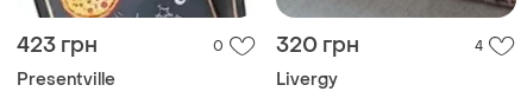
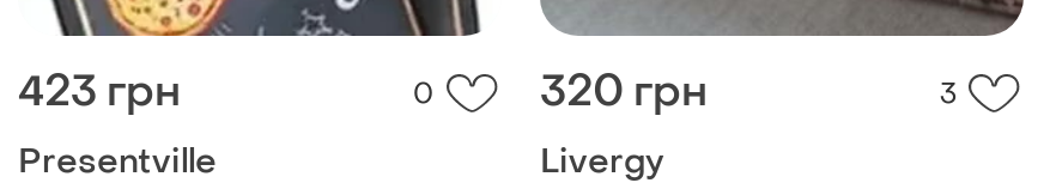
- 4
+ 3
